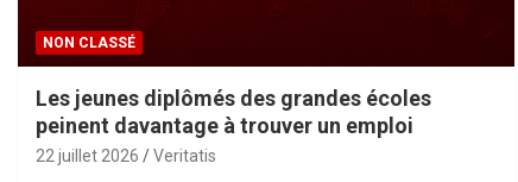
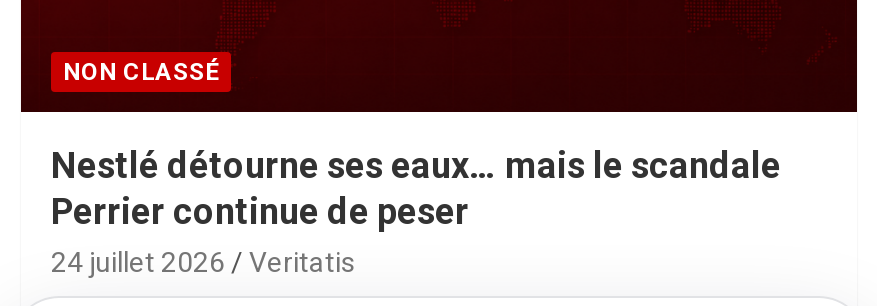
- Les jeunes diplômés des grandes écoles
- peinent davantage à trouver un emploi
- 22 juillet 2026
+ Nestlé détourne ses eaux… mais le scandale
+ Perrier continue de peser
+ 24 juillet 2026
